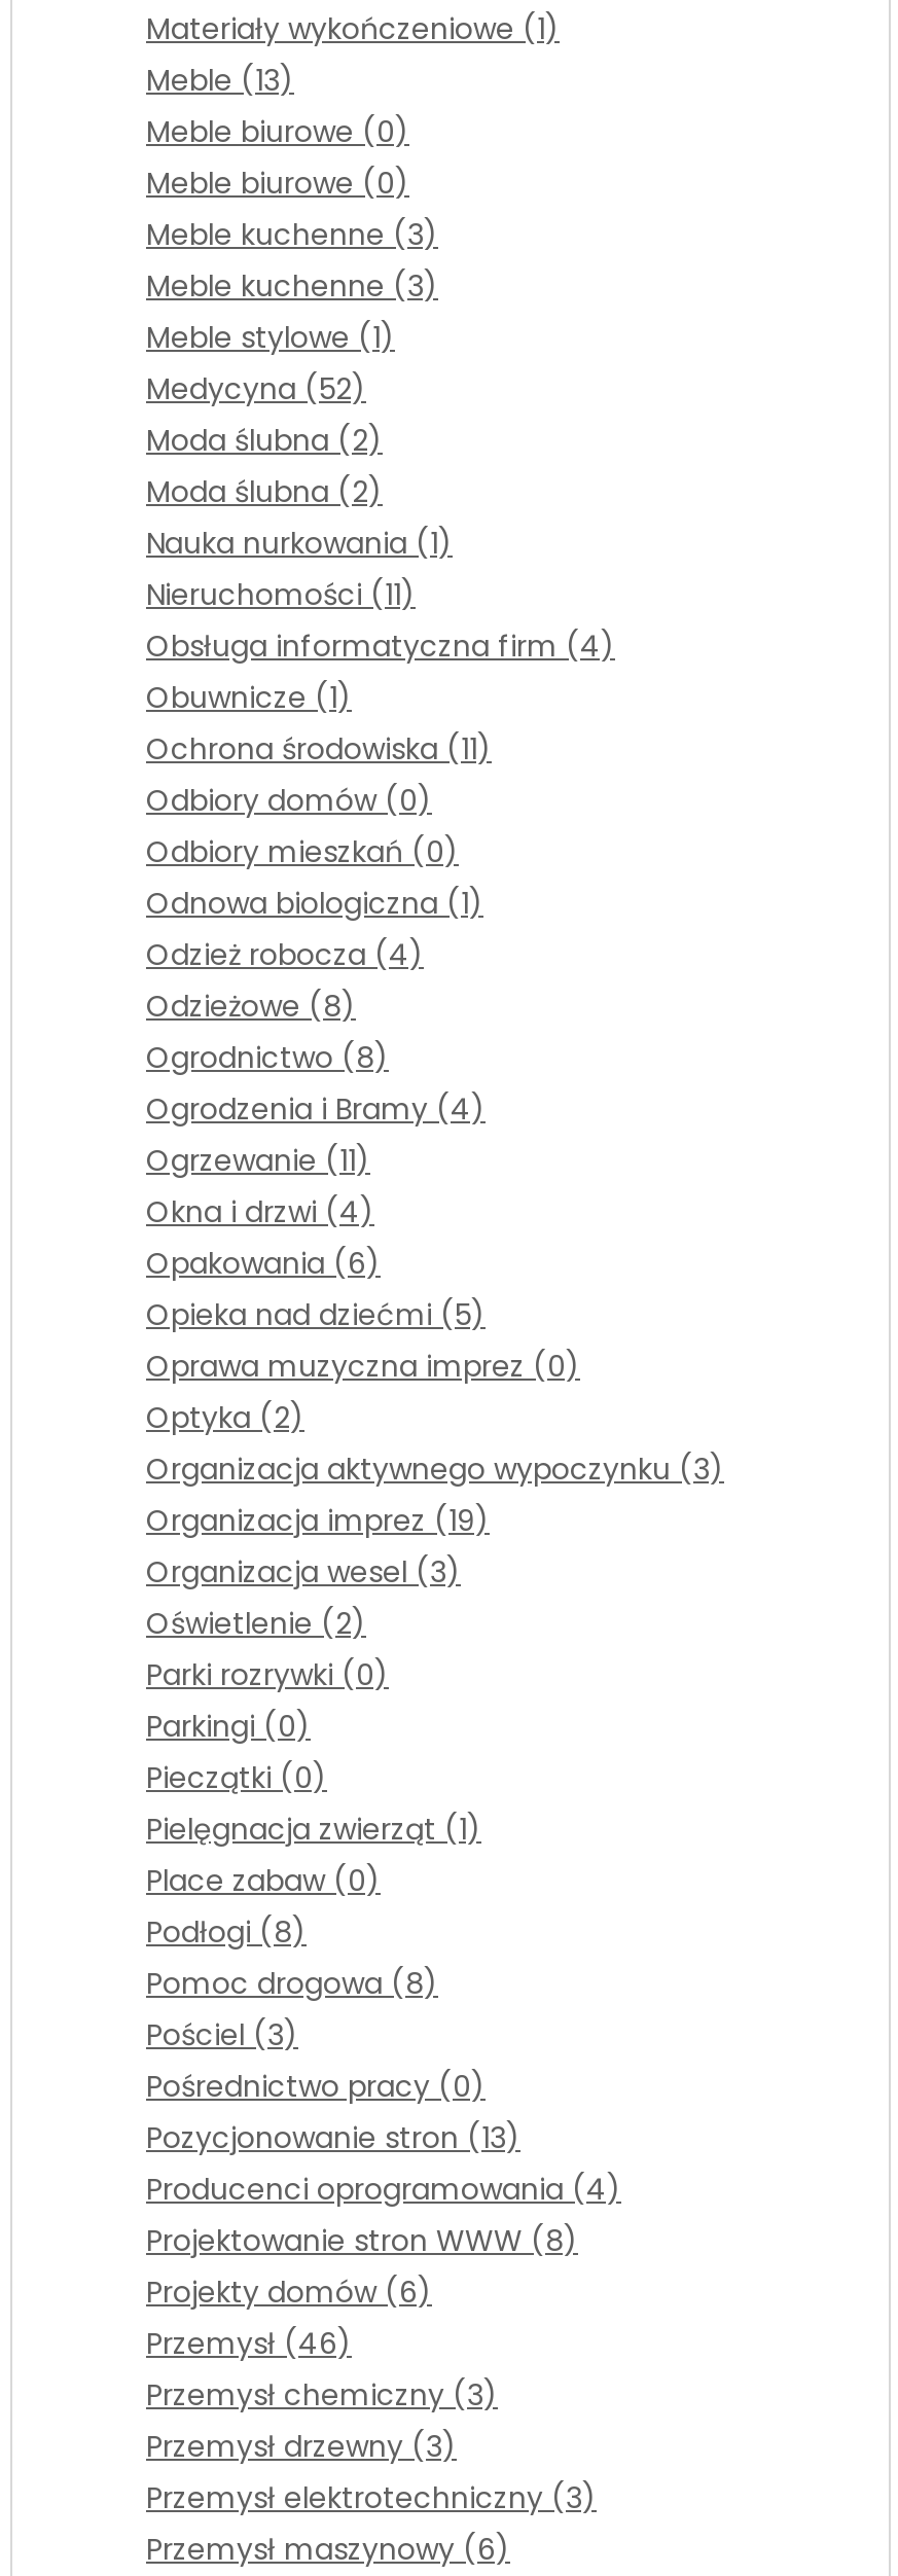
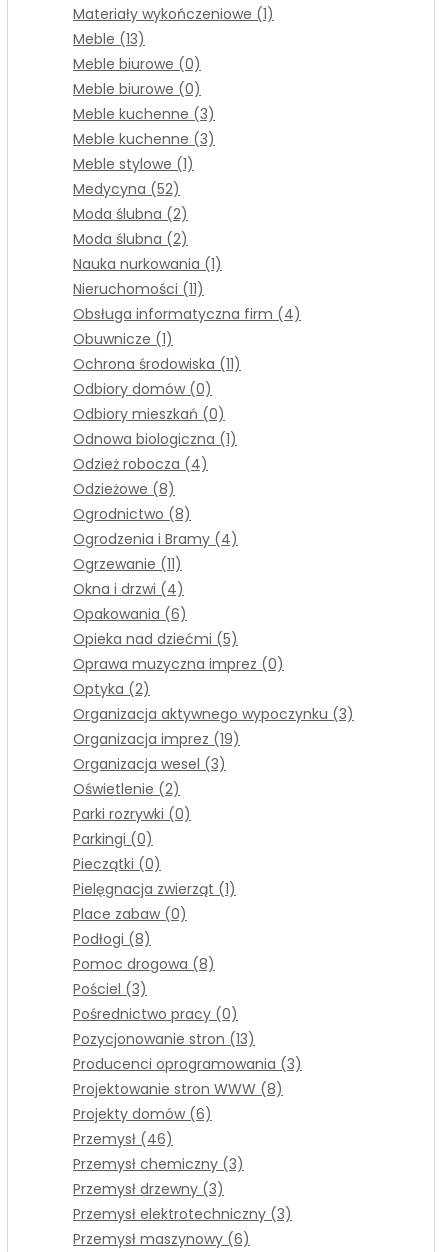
- Producenci oprogramowania (4)
+ Producenci oprogramowania (3)
